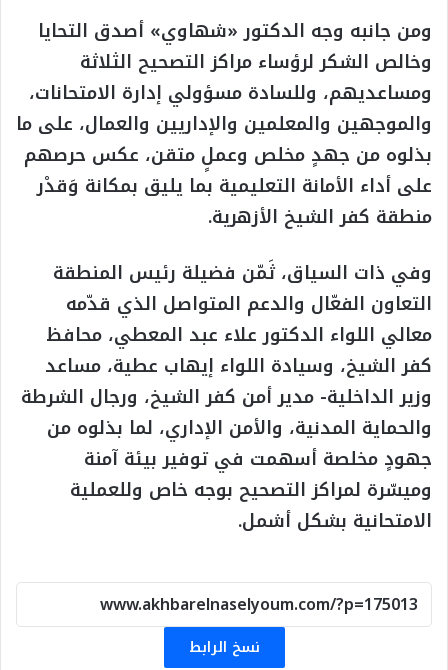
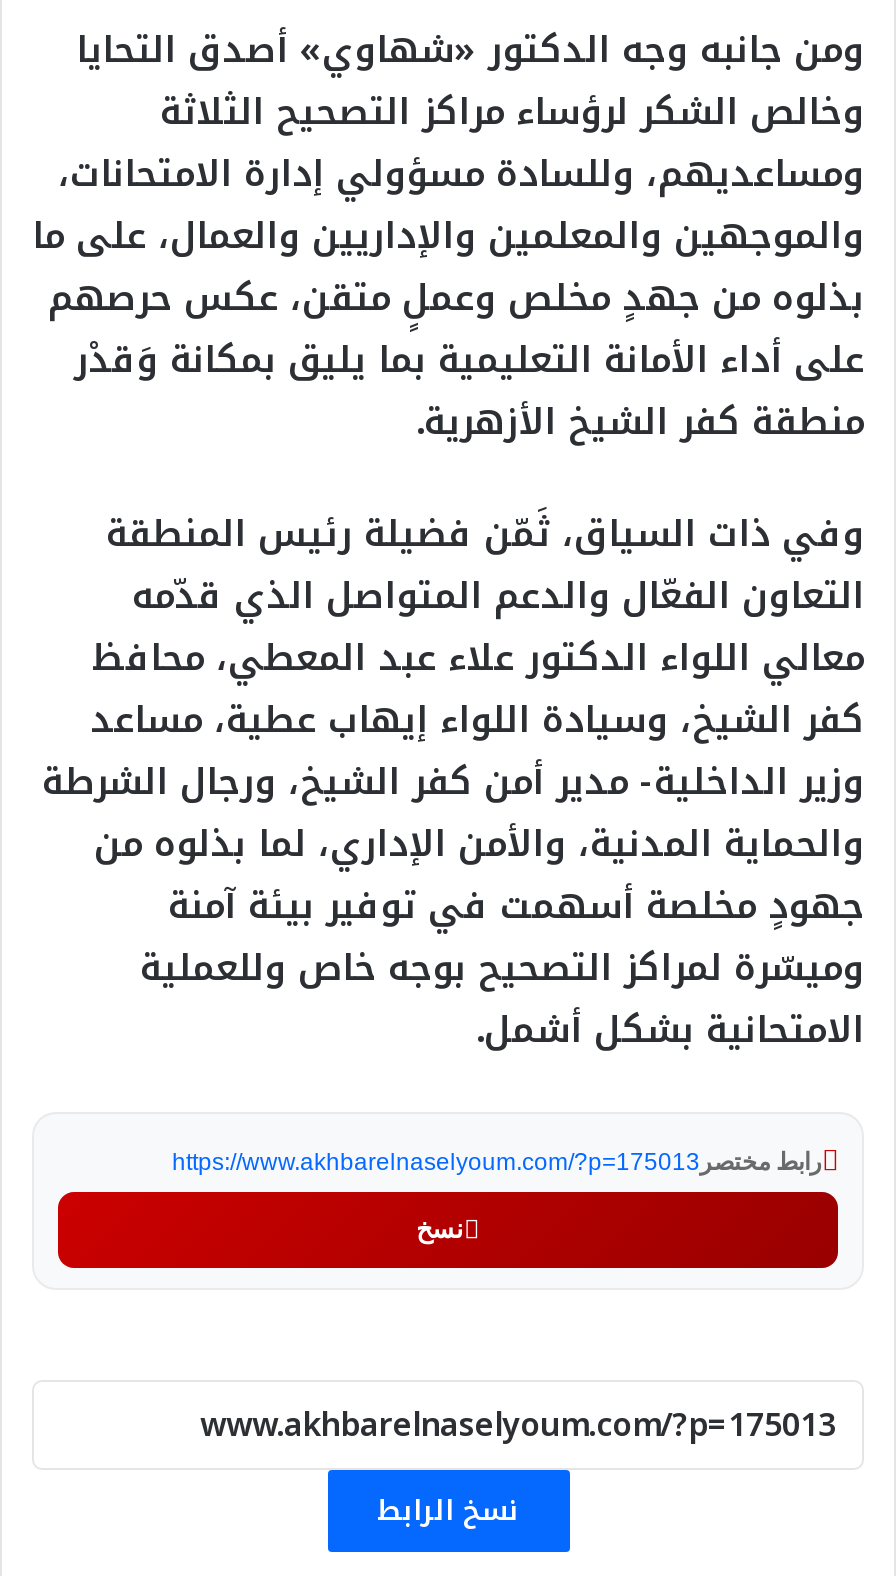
+ رابط مختصر https://www.akhbarelnaselyoum.com/?p=175013
+ نسخ
